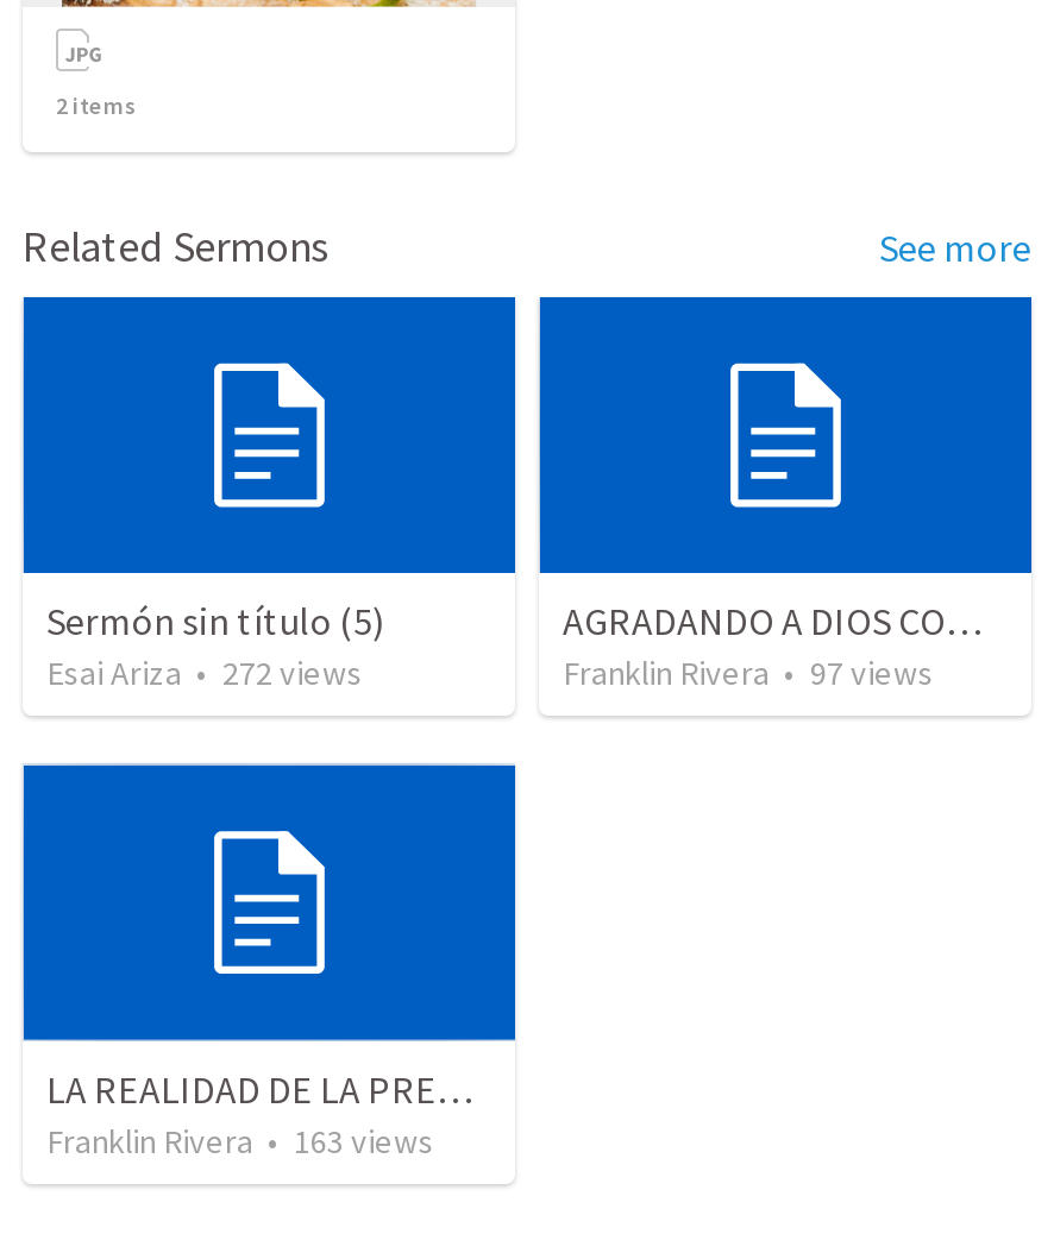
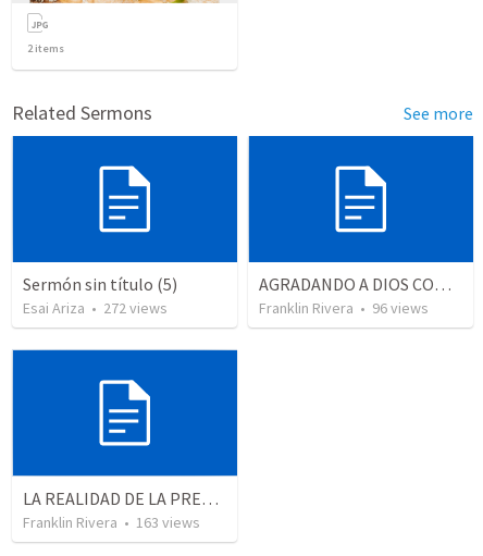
- Franklin Rivera • 97 views
+ Franklin Rivera • 96 views
